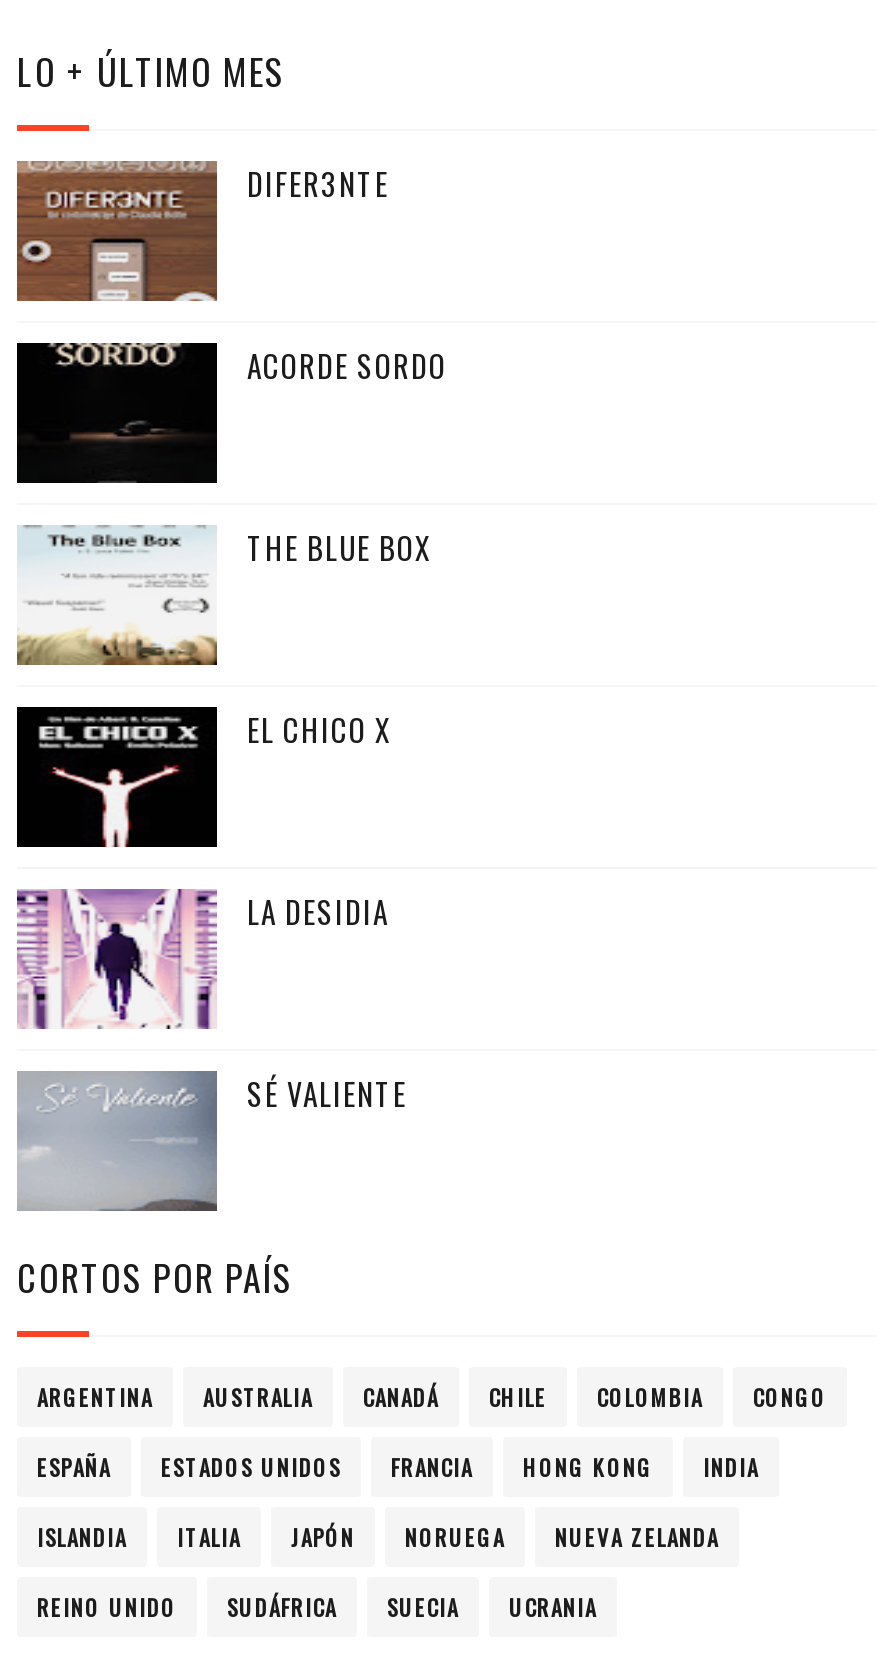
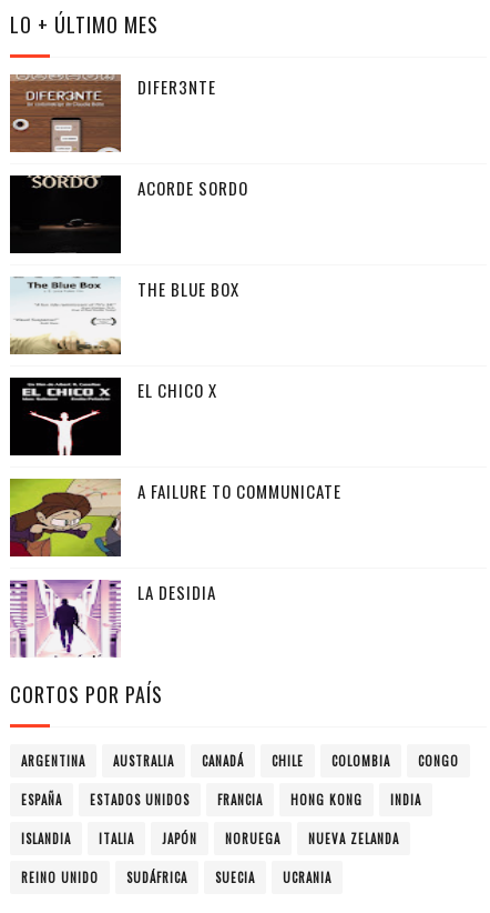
+ [image]
+ A FAILURE TO COMMUNICATE

moved down: [image] | LA DESIDIA

- [image]
- SÉ VALIENTE
